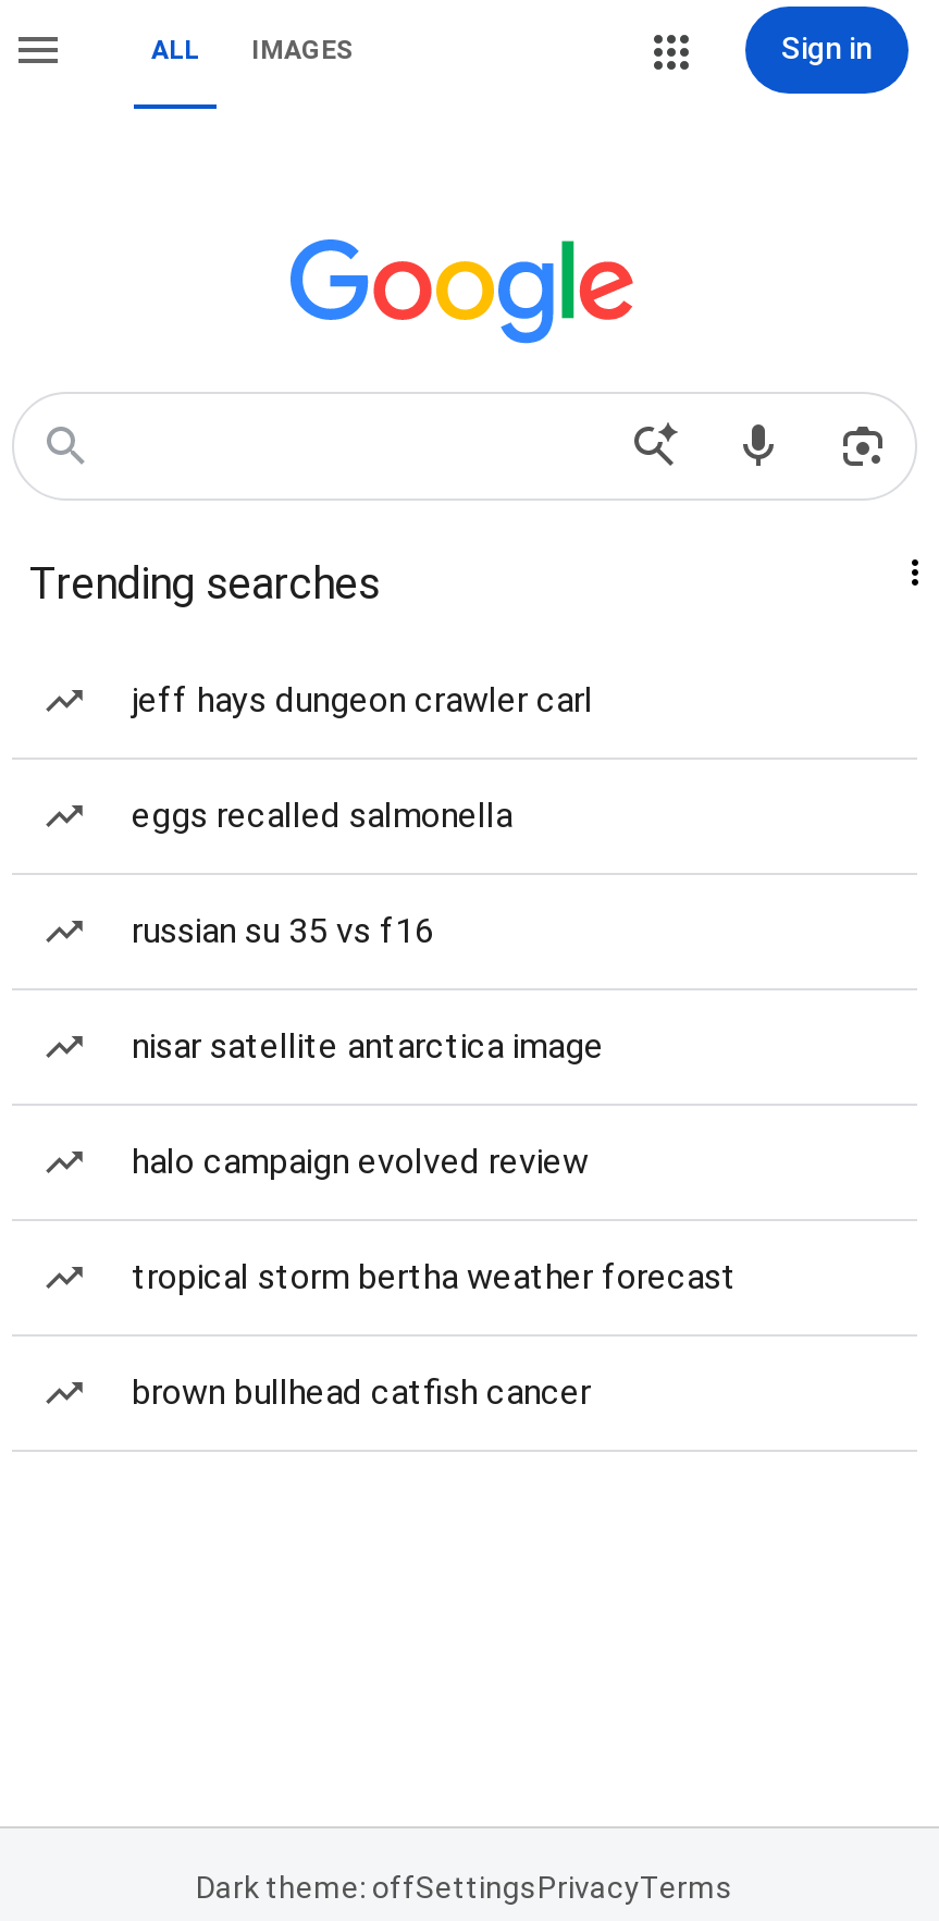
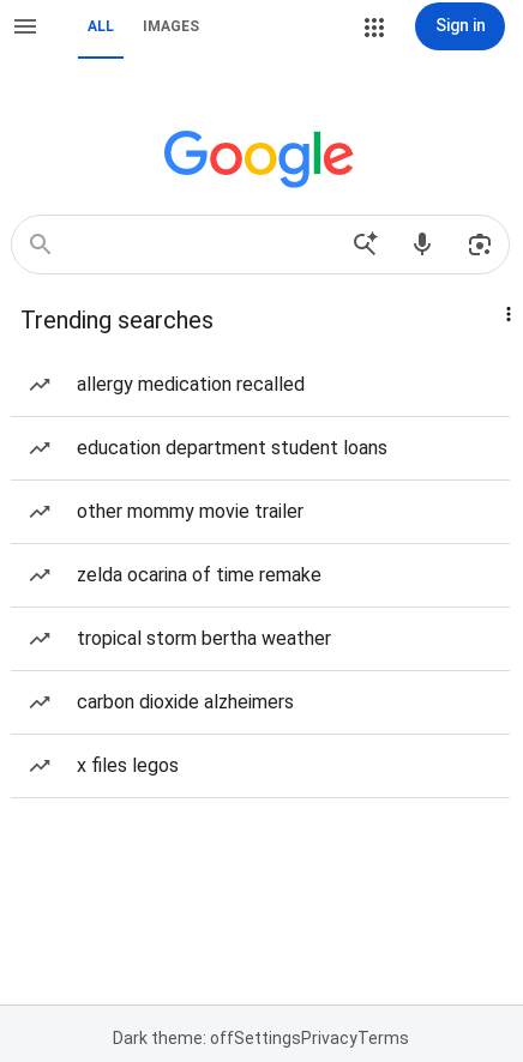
- jeff hays dungeon crawler carl
+ allergy medication recalled

- eggs recalled salmonella
+ education department student loans

- russian su 35 vs f16
+ other mommy movie trailer

- nisar satellite antarctica image
+ zelda ocarina of time remake

- halo campaign evolved review
+ tropical storm bertha weather

- tropical storm bertha weather forecast
+ carbon dioxide alzheimers

- brown bullhead catfish cancer
+ x files legos
